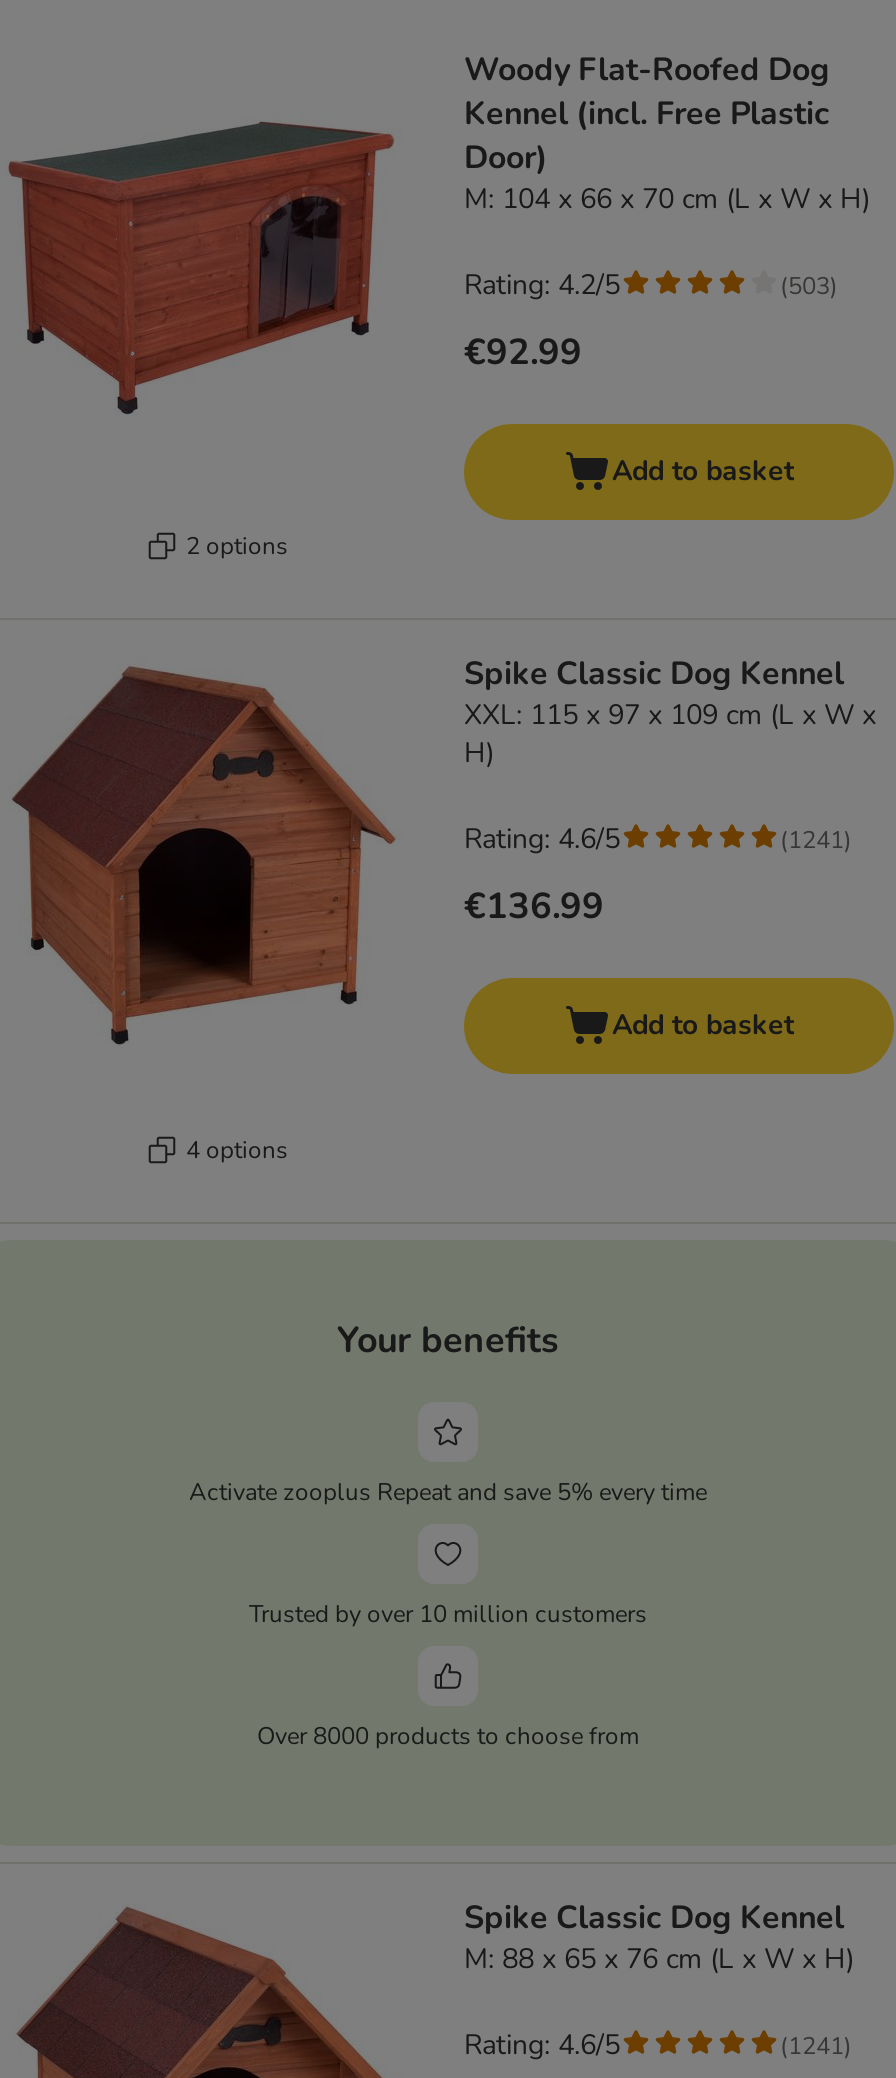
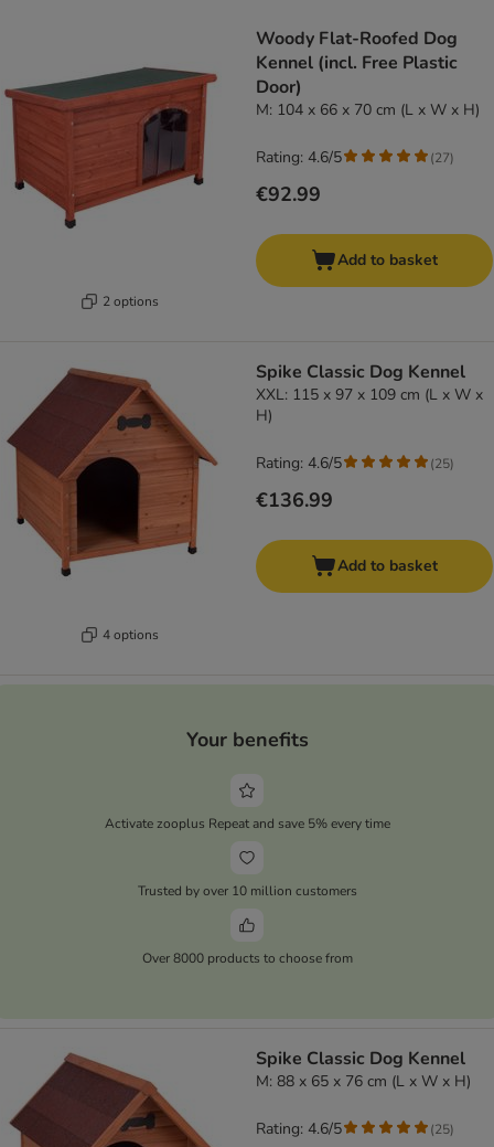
- Rating: 4.2/5
+ Rating: 4.6/5

- (503)
+ (27)

- (1241)
+ (25)

- (1241)
+ (25)
